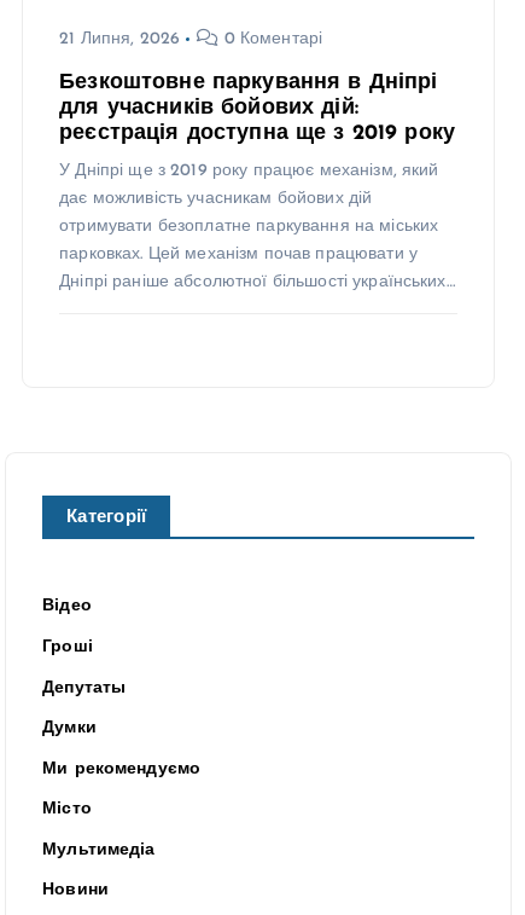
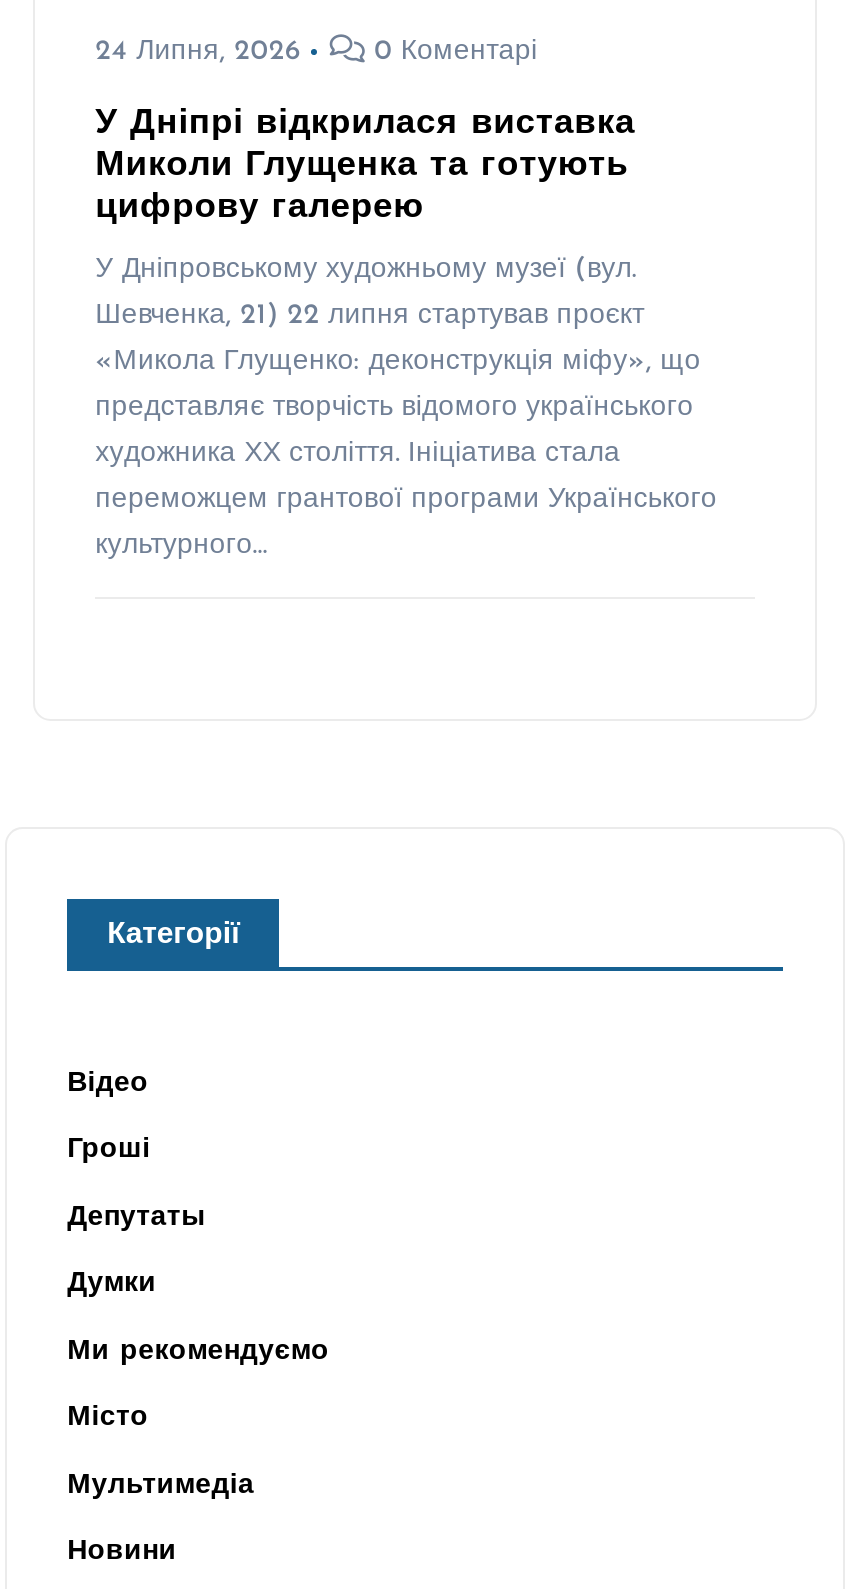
- 21 Липня, 2026
+ 24 Липня, 2026

- Безкоштовне паркування в Дніпрі
- для учасників бойових дій:
- реєстрація доступна ще з 2019 року
- У Дніпрі ще з 2019 року працює механізм, який
- дає можливість учасникам бойових дій
- отримувати безоплатне паркування на міських
- парковках. Цей механізм почав працювати у
- Дніпрі раніше абсолютної більшості українських…
+ У Дніпрі відкрилася виставка
+ Миколи Глущенка та готують
+ цифрову галерею
+ У Дніпровському художньому музеї (вул.
+ Шевченка, 21) 22 липня стартував проєкт
+ «Микола Глущенко: деконструкція міфу», що
+ представляє творчість відомого українського
+ художника ХХ століття. Ініціатива стала
+ переможцем грантової програми Українського
+ культурного…
